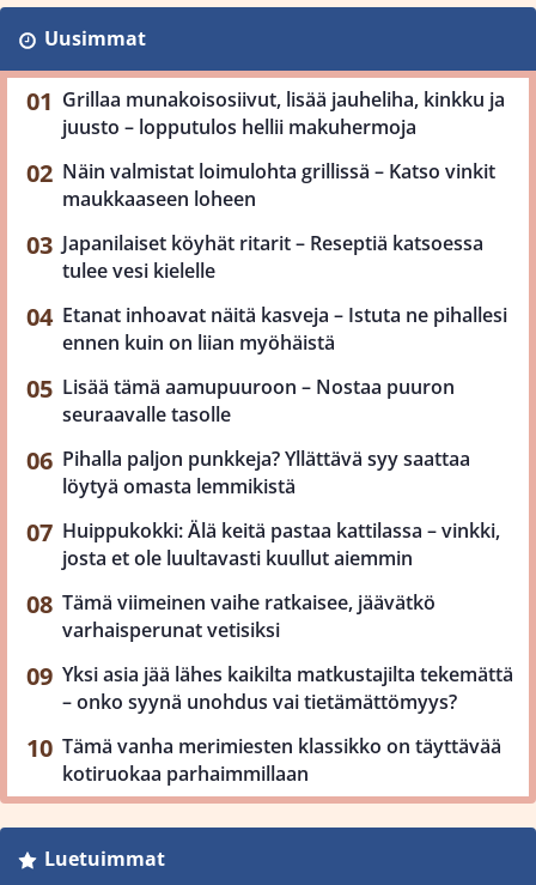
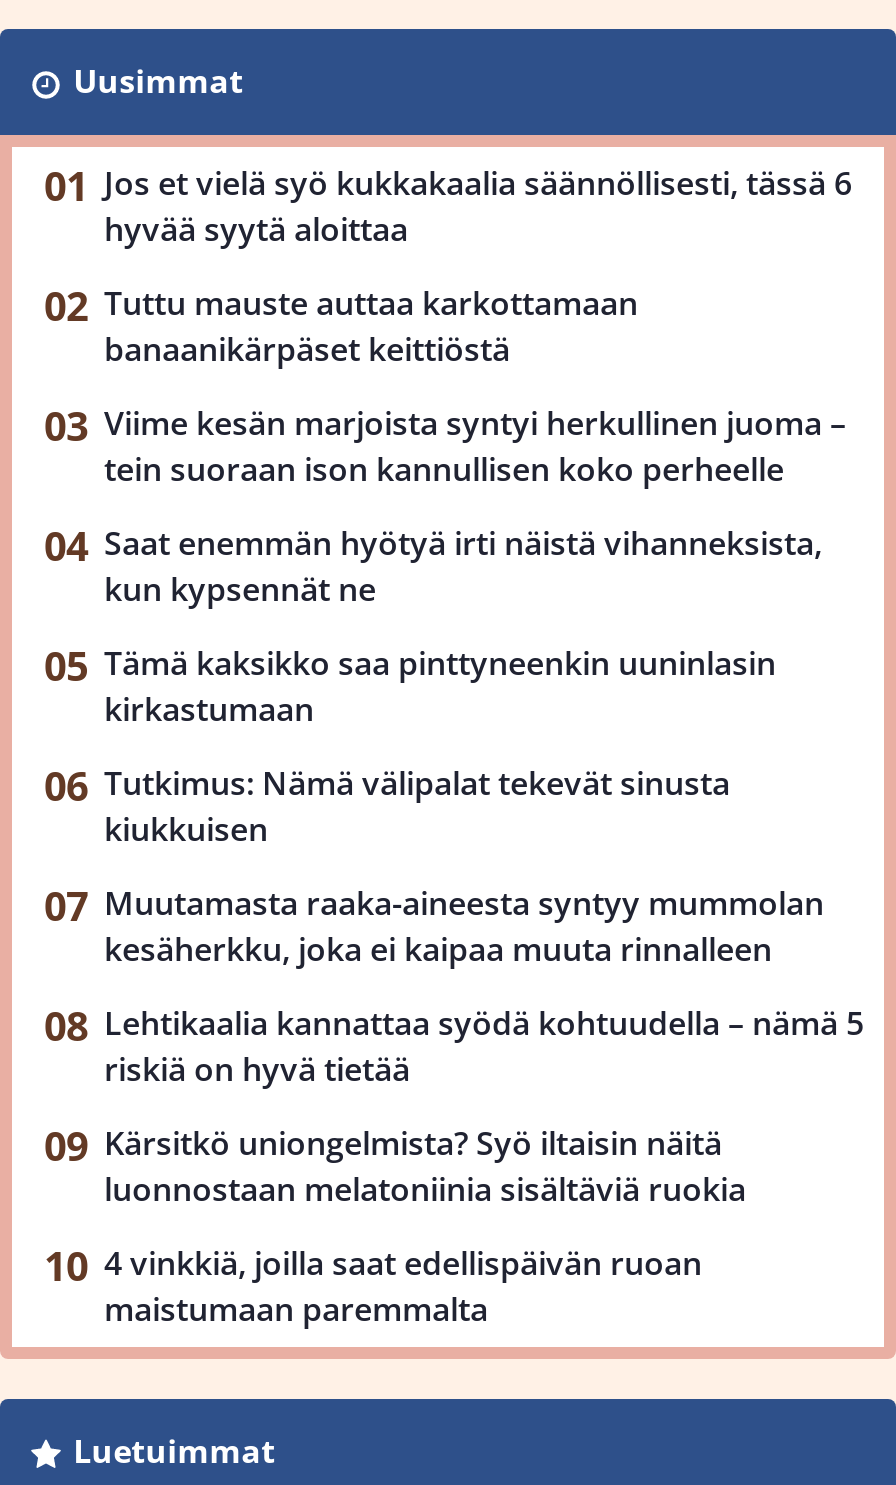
- Grillaa munakoisosiivut, lisää jauheliha, kinkku ja
- juusto – lopputulos hellii makuhermoja
+ Jos et vielä syö kukkakaalia säännöllisesti, tässä 6
+ hyvää syytä aloittaa

- Näin valmistat loimulohta grillissä – Katso vinkit
- maukkaaseen loheen
+ Tuttu mauste auttaa karkottamaan
+ banaanikärpäset keittiöstä

- Japanilaiset köyhät ritarit – Reseptiä katsoessa
- tulee vesi kielelle
+ Viime kesän marjoista syntyi herkullinen juoma –
+ tein suoraan ison kannullisen koko perheelle

- Etanat inhoavat näitä kasveja – Istuta ne pihallesi
- ennen kuin on liian myöhäistä
+ Saat enemmän hyötyä irti näistä vihanneksista,
+ kun kypsennät ne

- Lisää tämä aamupuuroon – Nostaa puuron
- seuraavalle tasolle
+ Tämä kaksikko saa pinttyneenkin uuninlasin
+ kirkastumaan

- Pihalla paljon punkkeja? Yllättävä syy saattaa
- löytyä omasta lemmikistä
+ Tutkimus: Nämä välipalat tekevät sinusta
+ kiukkuisen

- Huippukokki: Älä keitä pastaa kattilassa – vinkki,
- josta et ole luultavasti kuullut aiemmin
+ Muutamasta raaka-aineesta syntyy mummolan
+ kesäherkku, joka ei kaipaa muuta rinnalleen

- Tämä viimeinen vaihe ratkaisee, jäävätkö
- varhaisperunat vetisiksi
+ Lehtikaalia kannattaa syödä kohtuudella – nämä 5
+ riskiä on hyvä tietää

- Yksi asia jää lähes kaikilta matkustajilta tekemättä
- – onko syynä unohdus vai tietämättömyys?
+ Kärsitkö uniongelmista? Syö iltaisin näitä
+ luonnostaan melatoniinia sisältäviä ruokia

- Tämä vanha merimiesten klassikko on täyttävää
- kotiruokaa parhaimmillaan
+ 4 vinkkiä, joilla saat edellispäivän ruoan
+ maistumaan paremmalta
